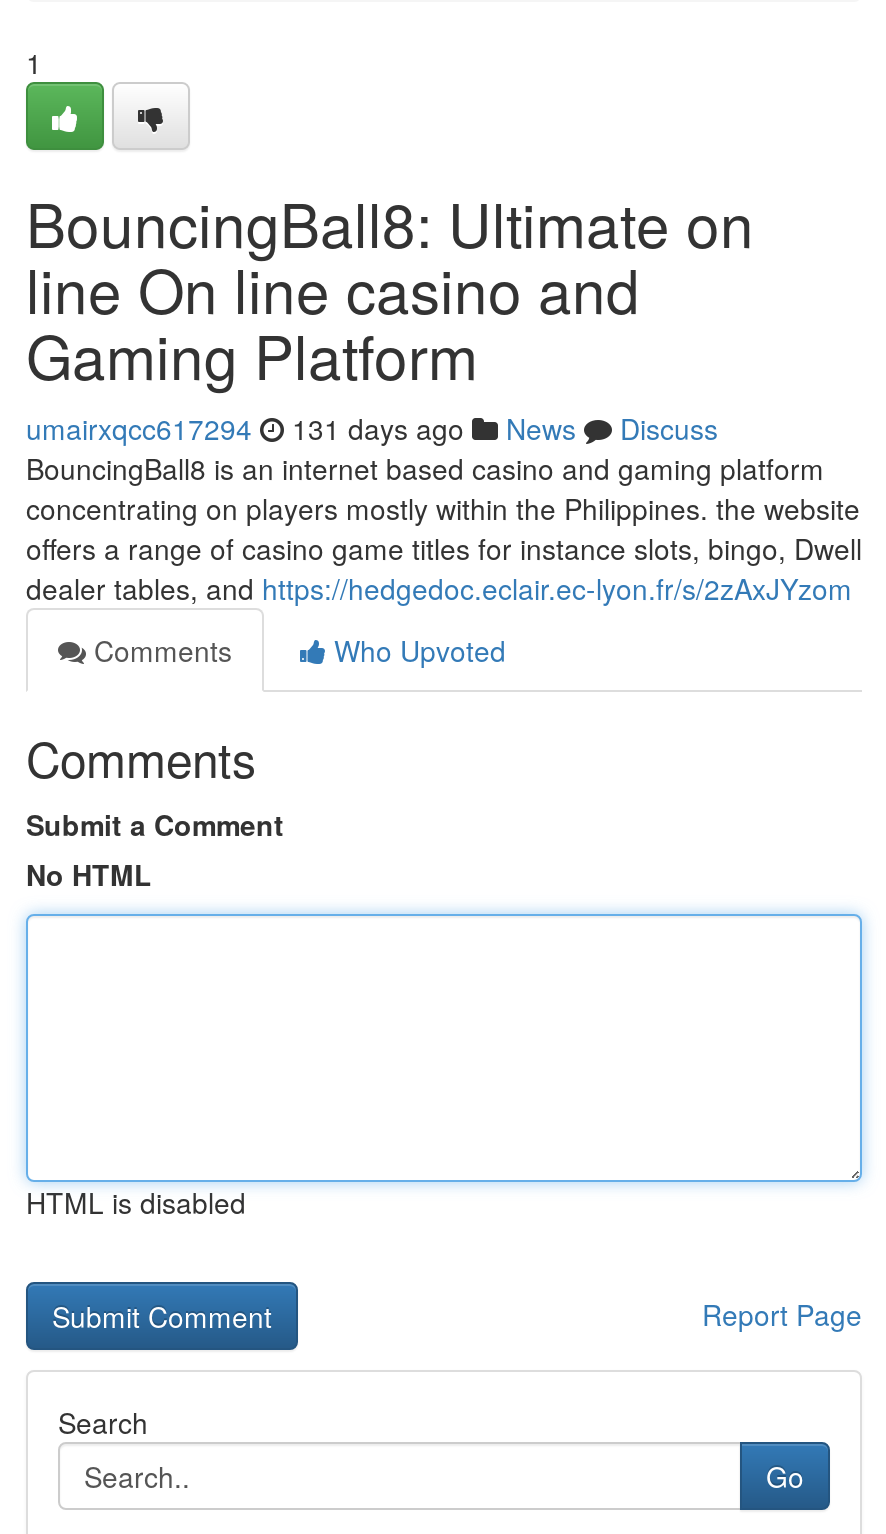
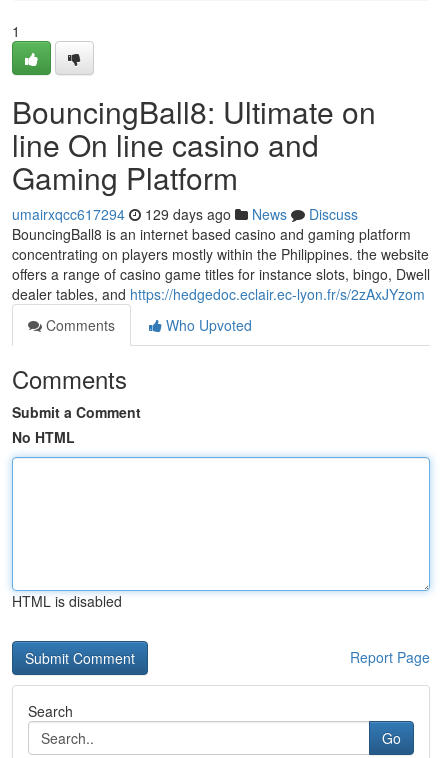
- umairxqcc617294 131 days ago News Discuss
+ umairxqcc617294 129 days ago News Discuss
